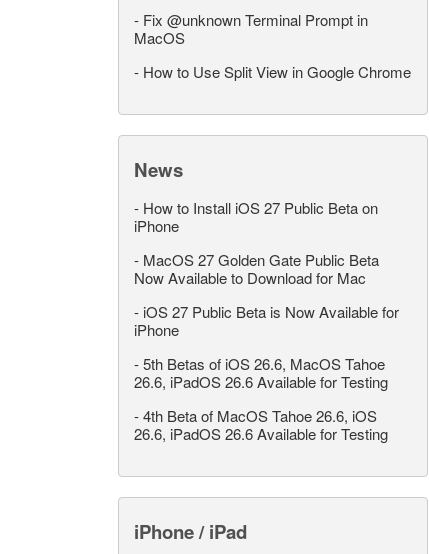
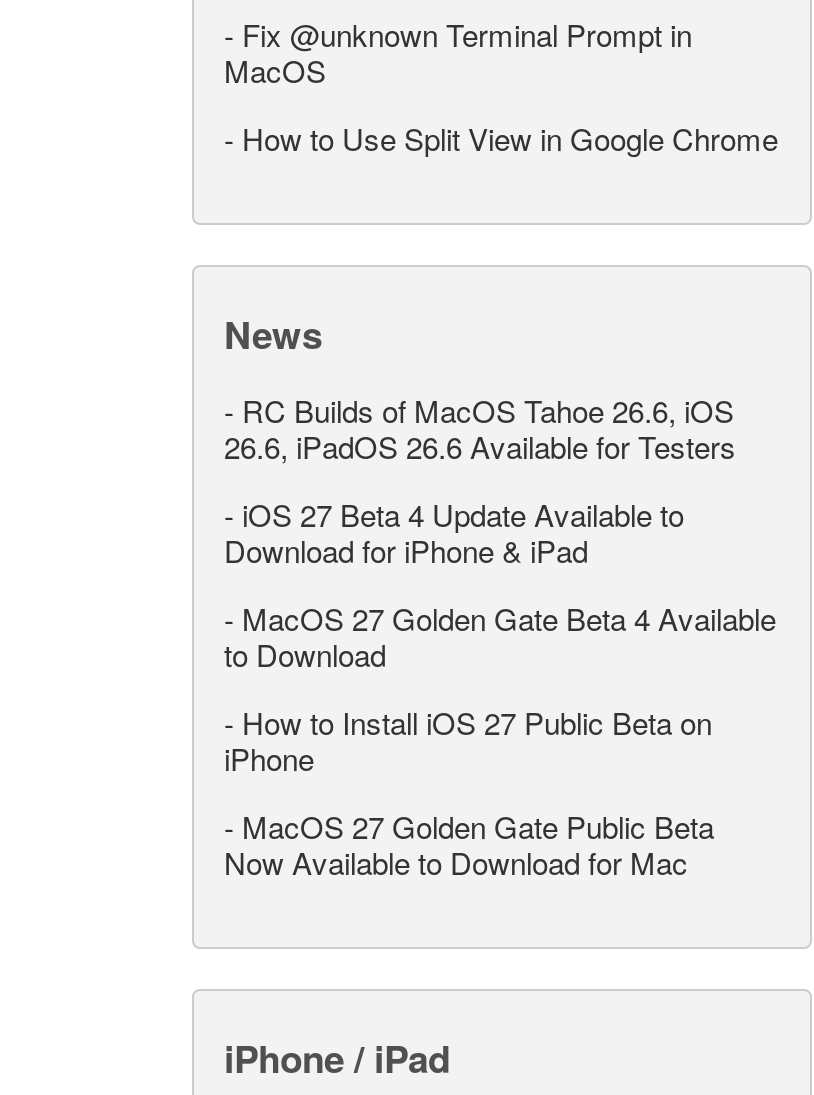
+ - RC Builds of MacOS Tahoe 26.6, iOS
+ 26.6, iPadOS 26.6 Available for Testers
+ - iOS 27 Beta 4 Update Available to
+ Download for iPhone & iPad
+ - MacOS 27 Golden Gate Beta 4 Available
+ to Download

moved down: - How to Install iOS 27 Public Beta on | iPhone | - MacOS 27 Golden Gate Public Beta | Now Available to Download for Mac

- - iOS 27 Public Beta is Now Available for
- iPhone
- - 5th Betas of iOS 26.6, MacOS Tahoe
- 26.6, iPadOS 26.6 Available for Testing
- - 4th Beta of MacOS Tahoe 26.6, iOS
- 26.6, iPadOS 26.6 Available for Testing
